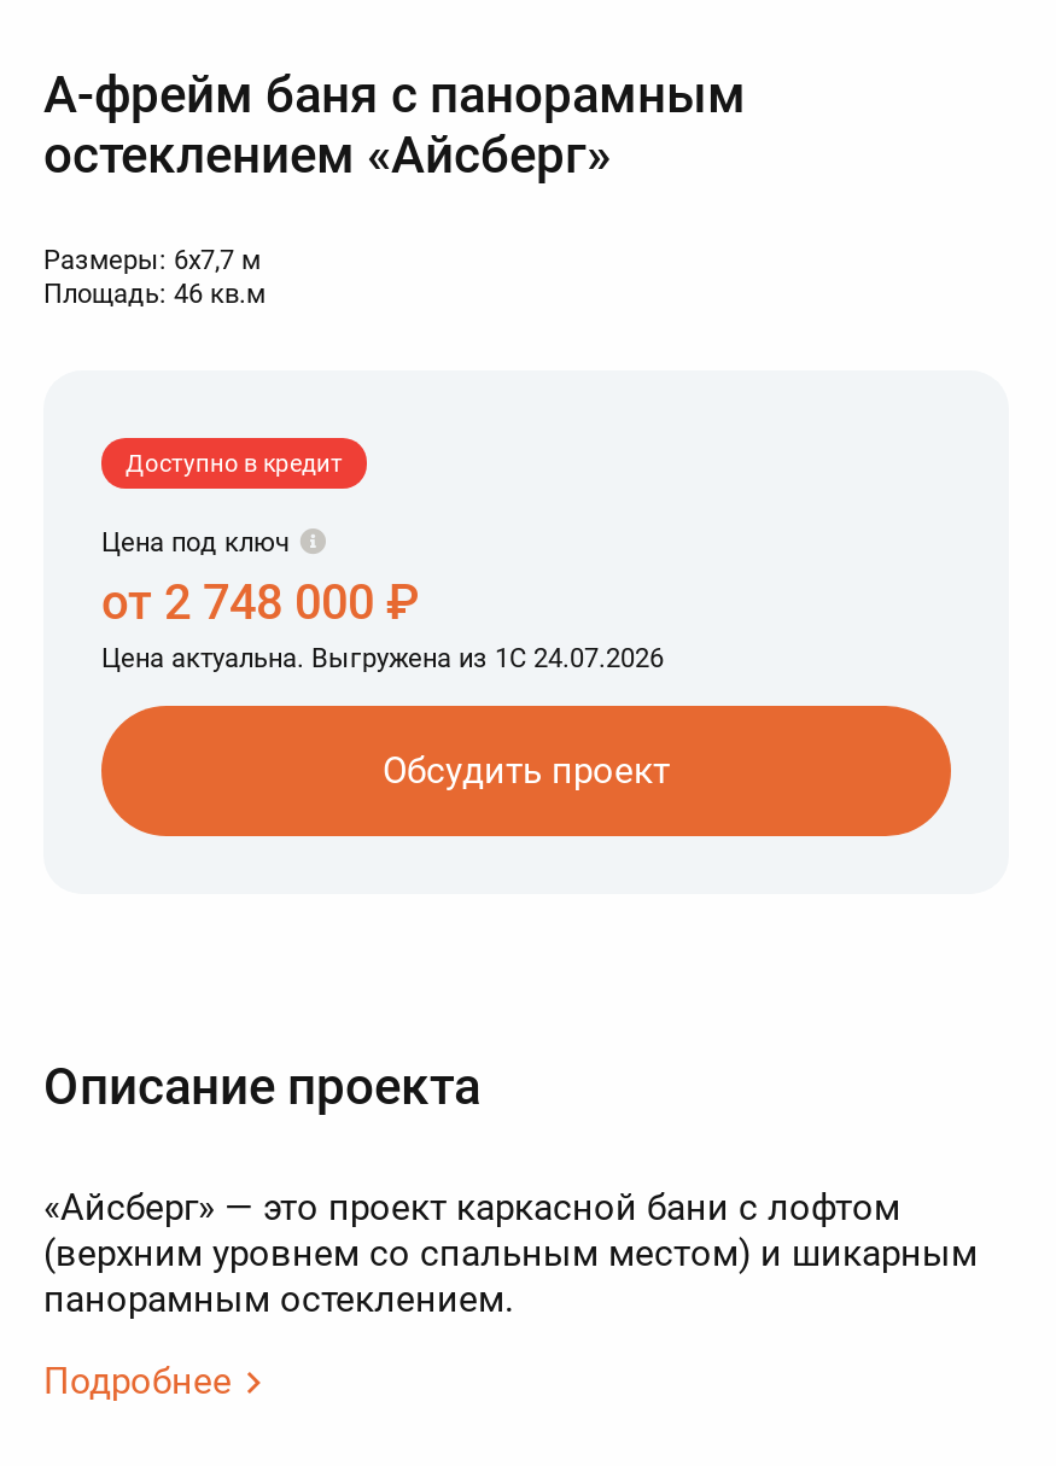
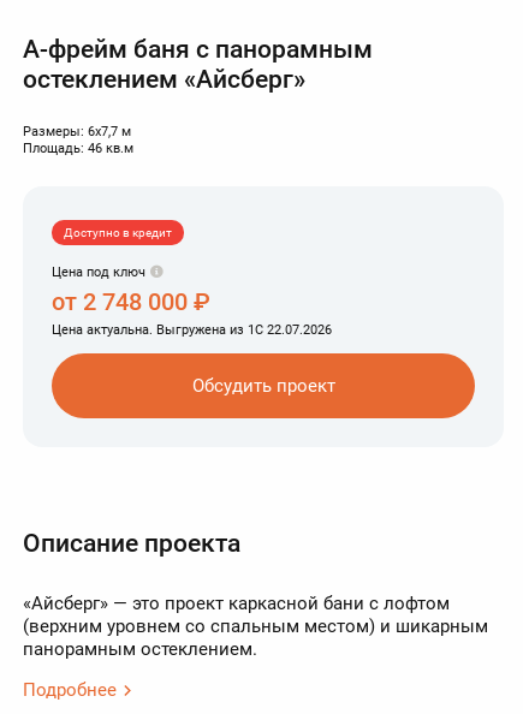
- Цена актуальна. Выгружена из 1С 24.07.2026
+ Цена актуальна. Выгружена из 1С 22.07.2026
